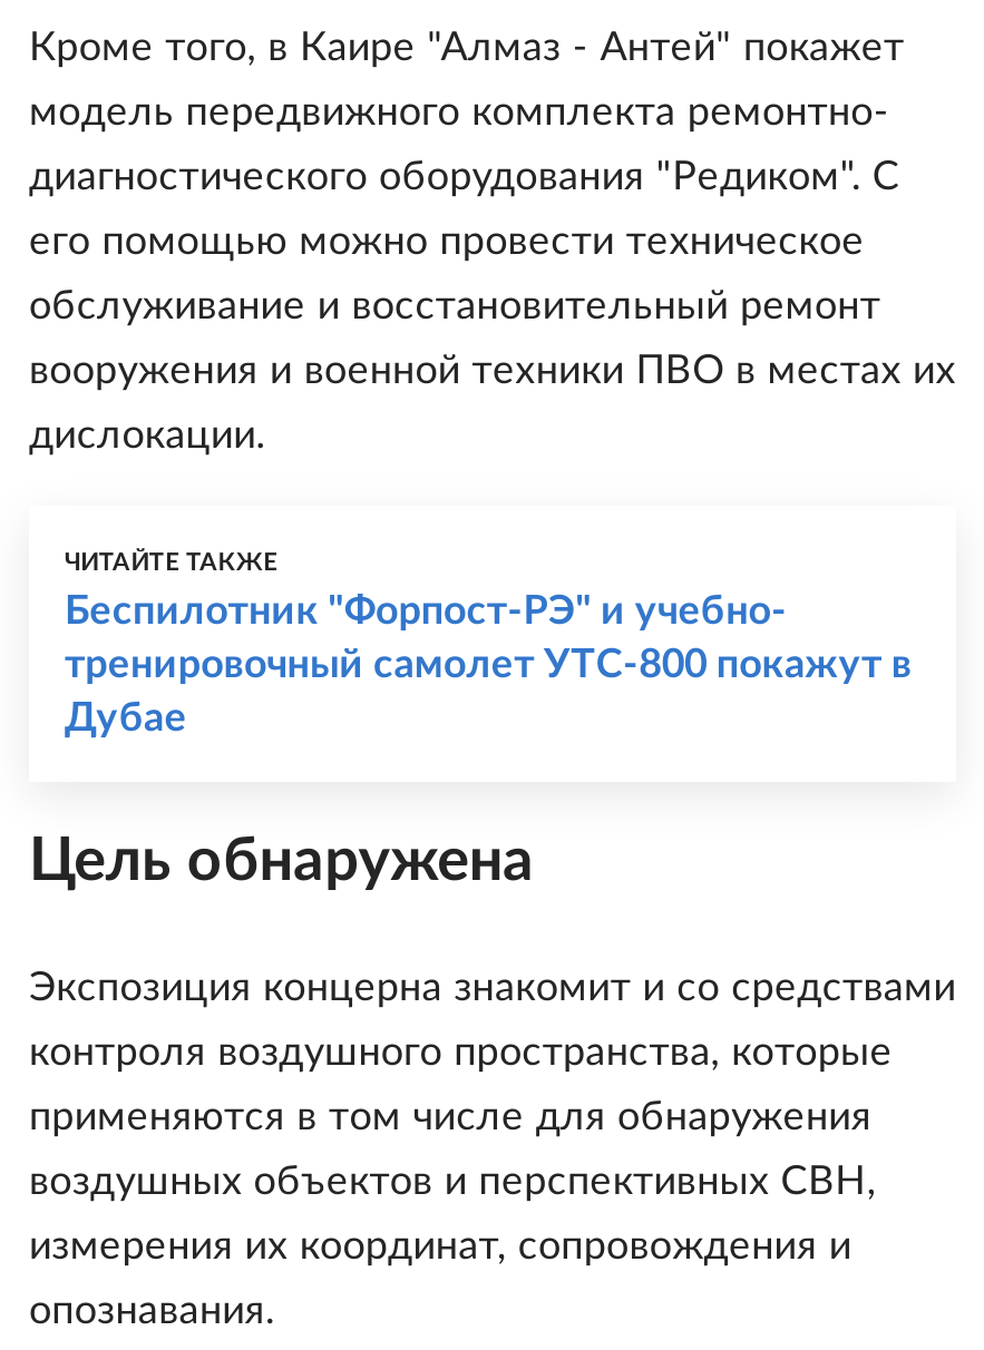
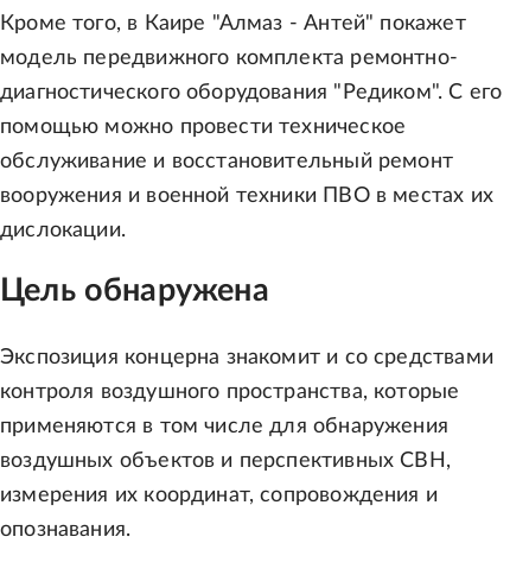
- ЧИТАЙТЕ ТАКЖЕ
- Беспилотник "Форпост-РЭ" и учебно-
- тренировочный самолет УТС-800 покажут в
- Дубае
